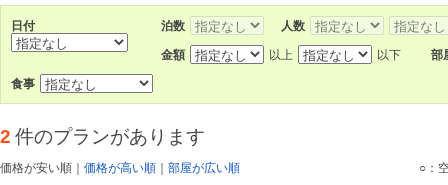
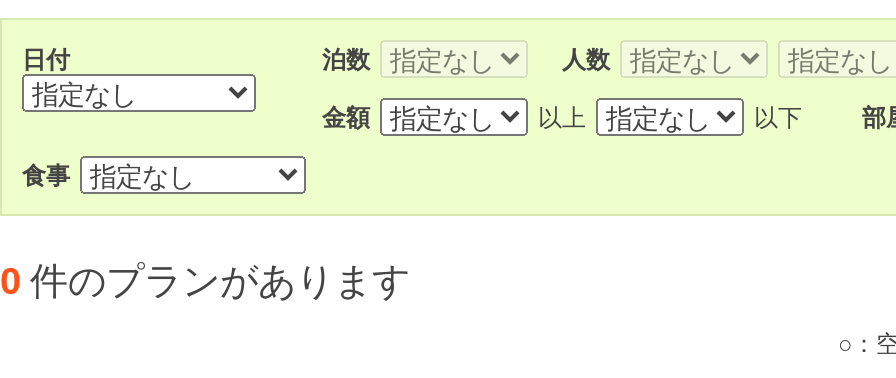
- 2 件のプランがあります
- 価格が安い順｜価格が高い順｜部屋が広い順
+ 0 件のプランがあります
